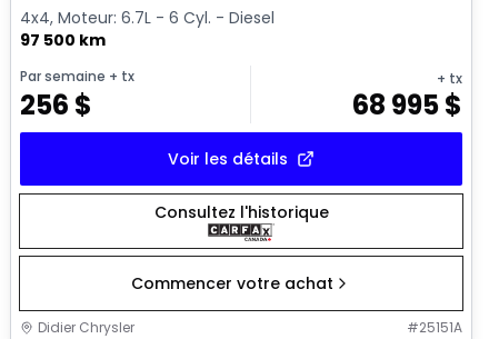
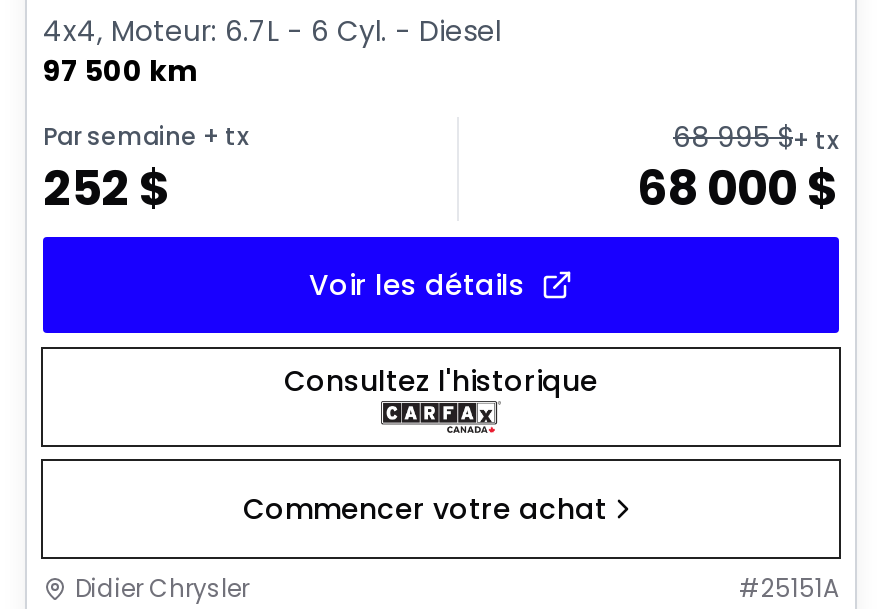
- + tx
- 68 995 $
+ 68 995$+ tx
+ 68 000 $

- 256 $
+ 252 $
